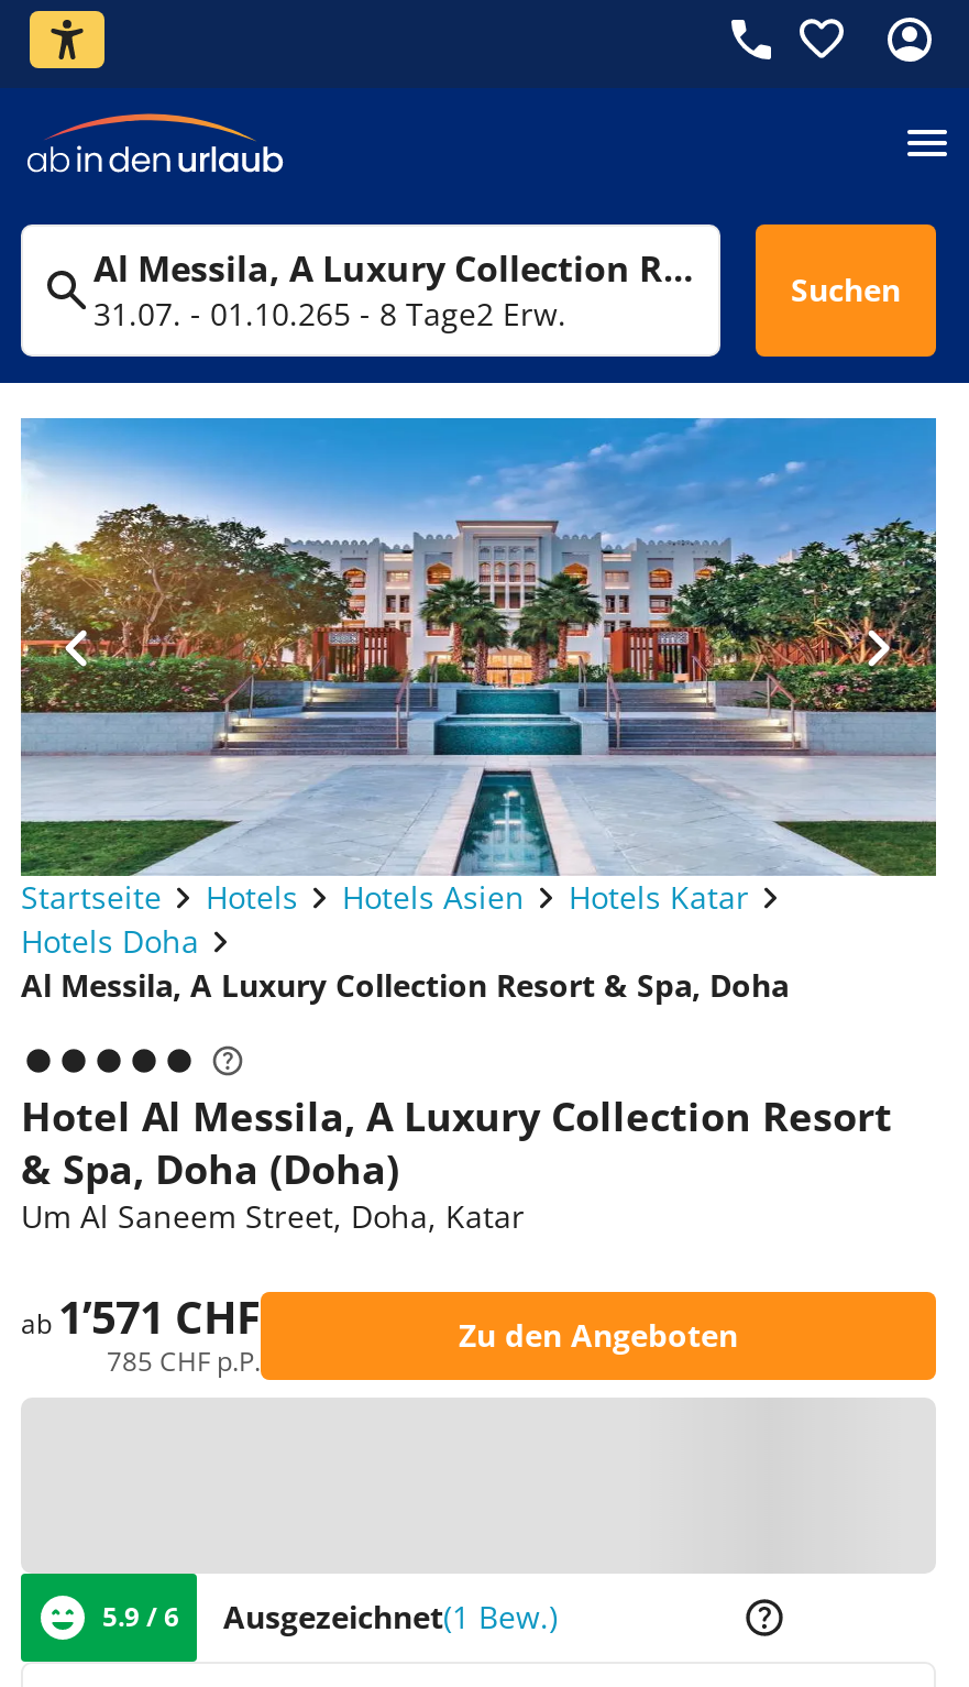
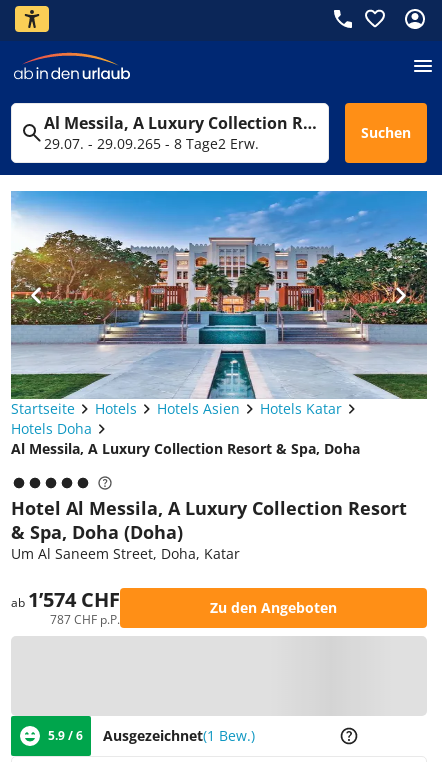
- 31.07. - 01.10.265 - 8 Tage2 Erw.
+ 29.07. - 29.09.265 - 8 Tage2 Erw.

- ab1’571 CHF
+ ab1’574 CHF

- 785 CHF p.P.
+ 787 CHF p.P.
